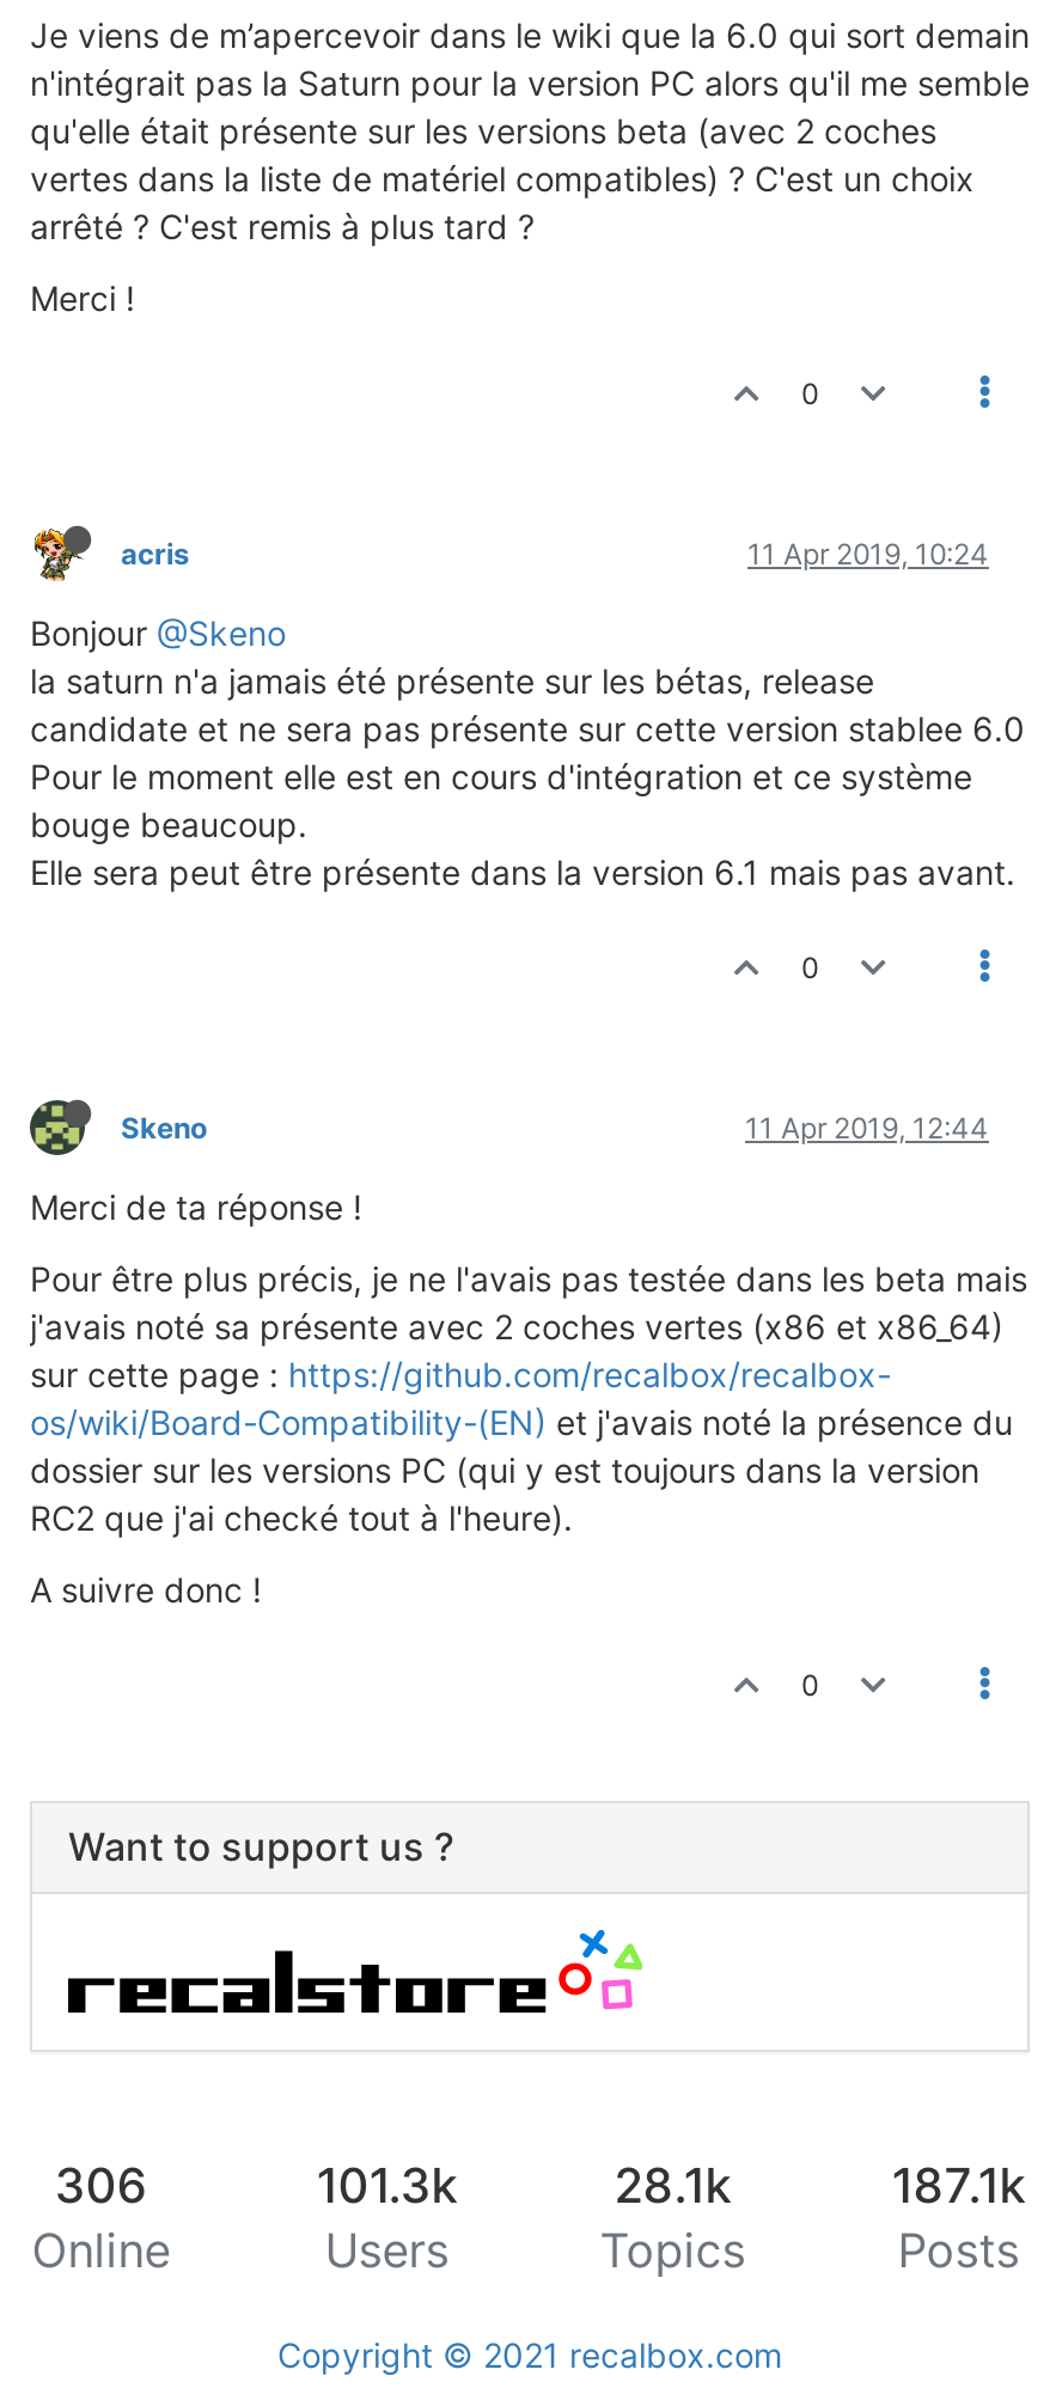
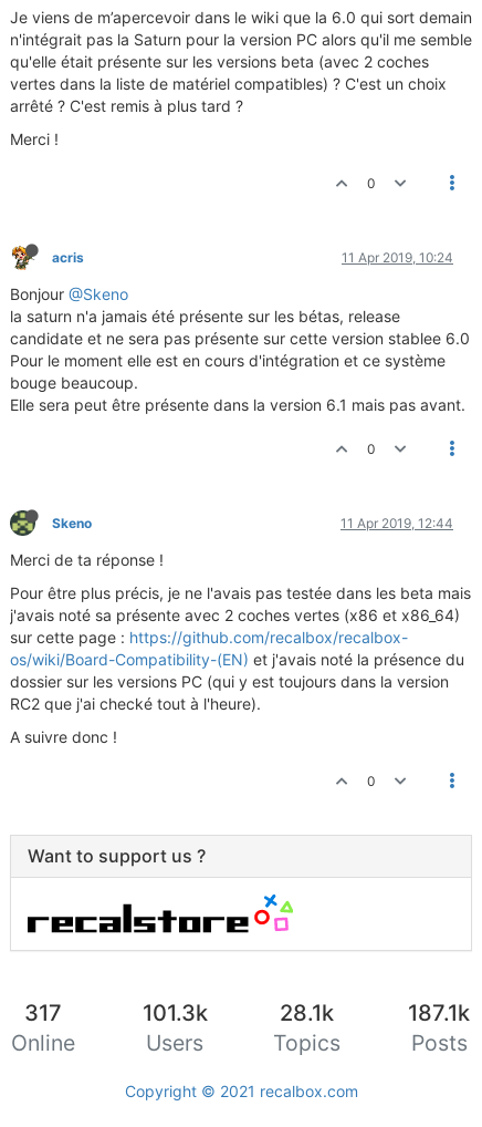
- 306
+ 317
